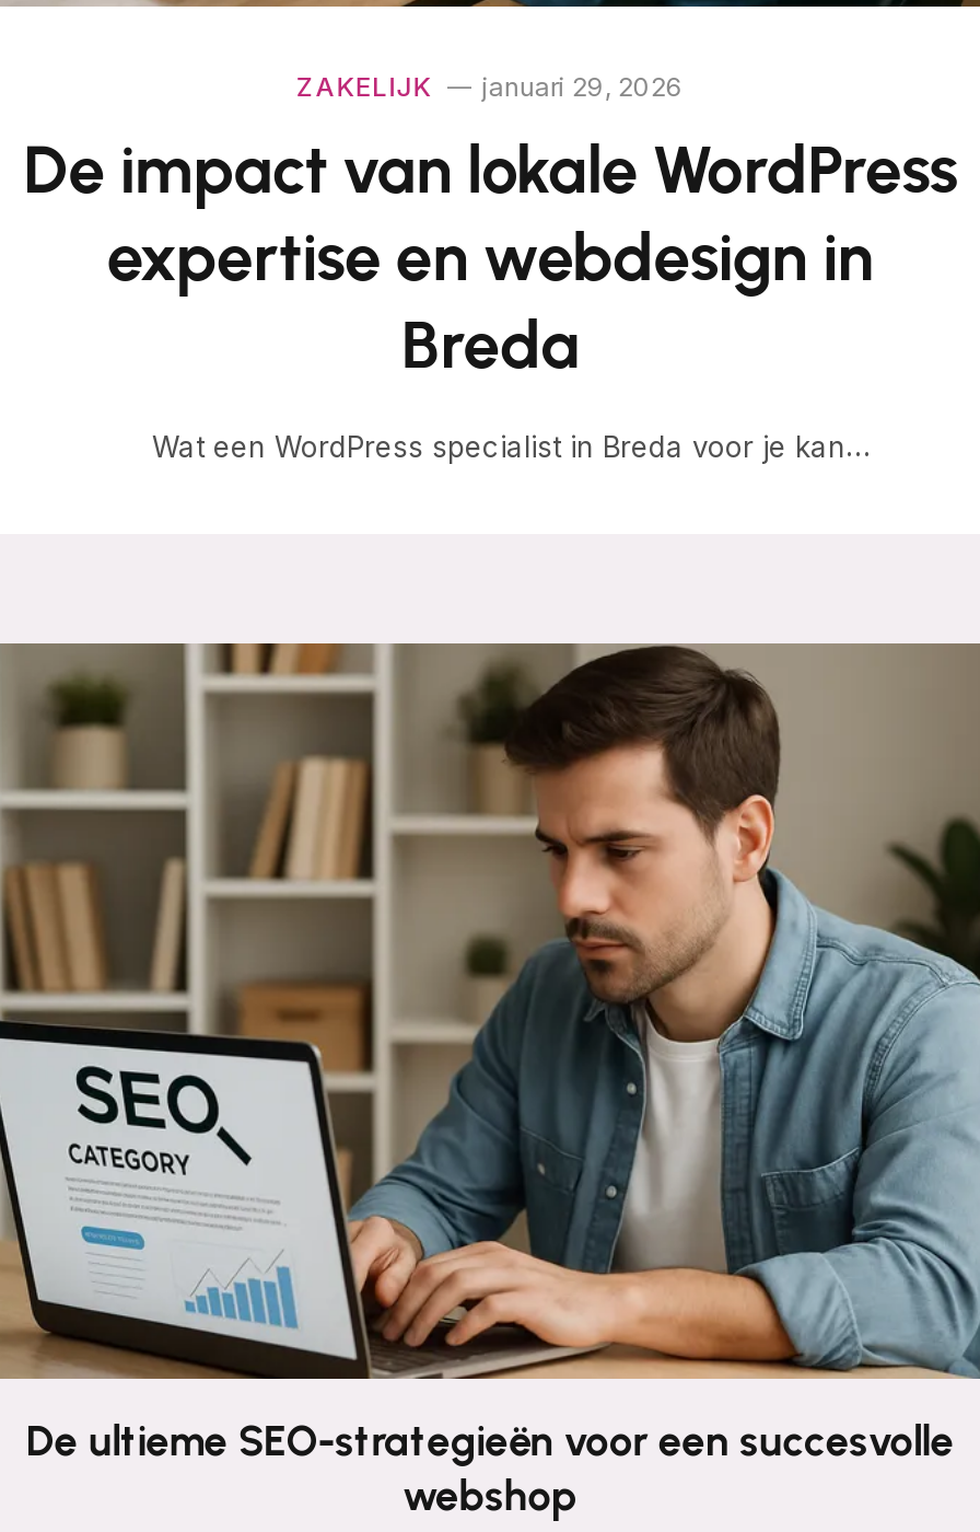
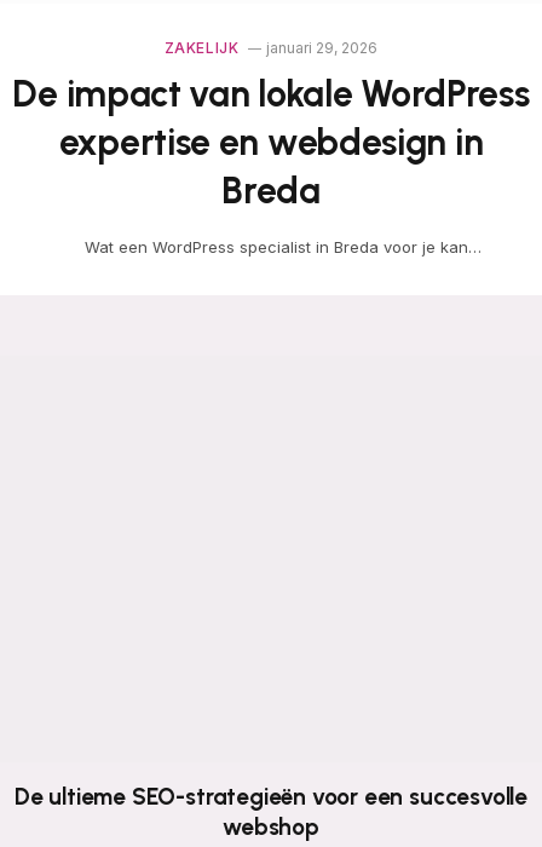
- [image]
